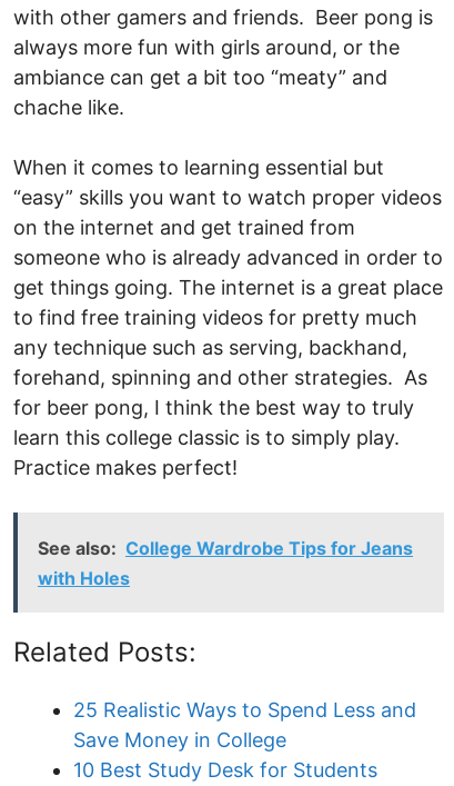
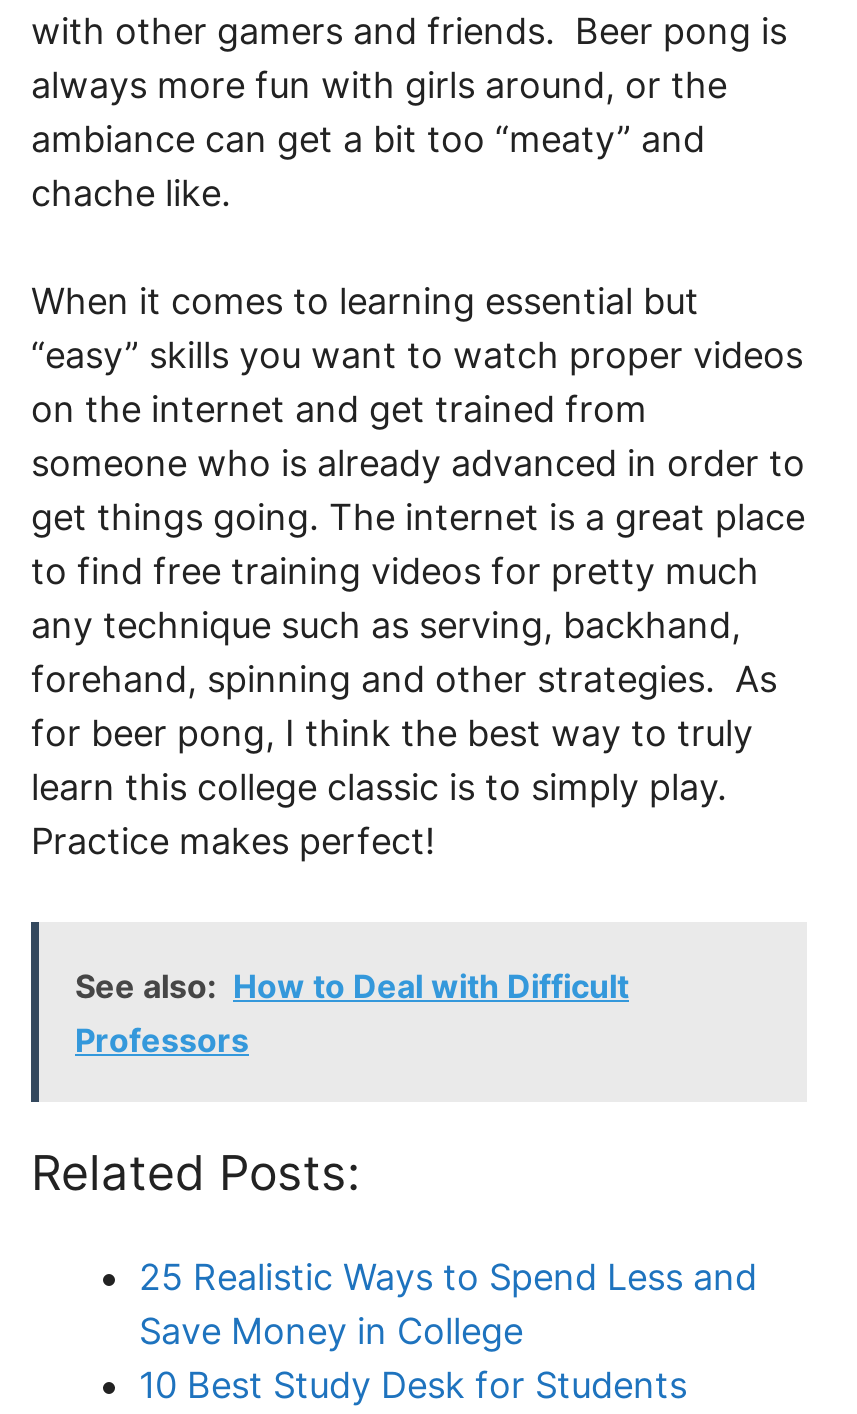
- See also: College Wardrobe Tips for Jeans
- with Holes
+ See also: How to Deal with Difficult
+ Professors
